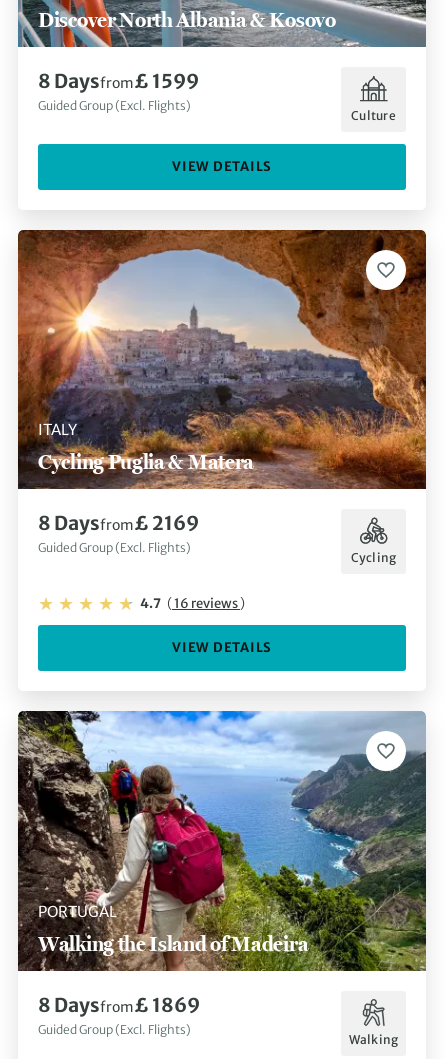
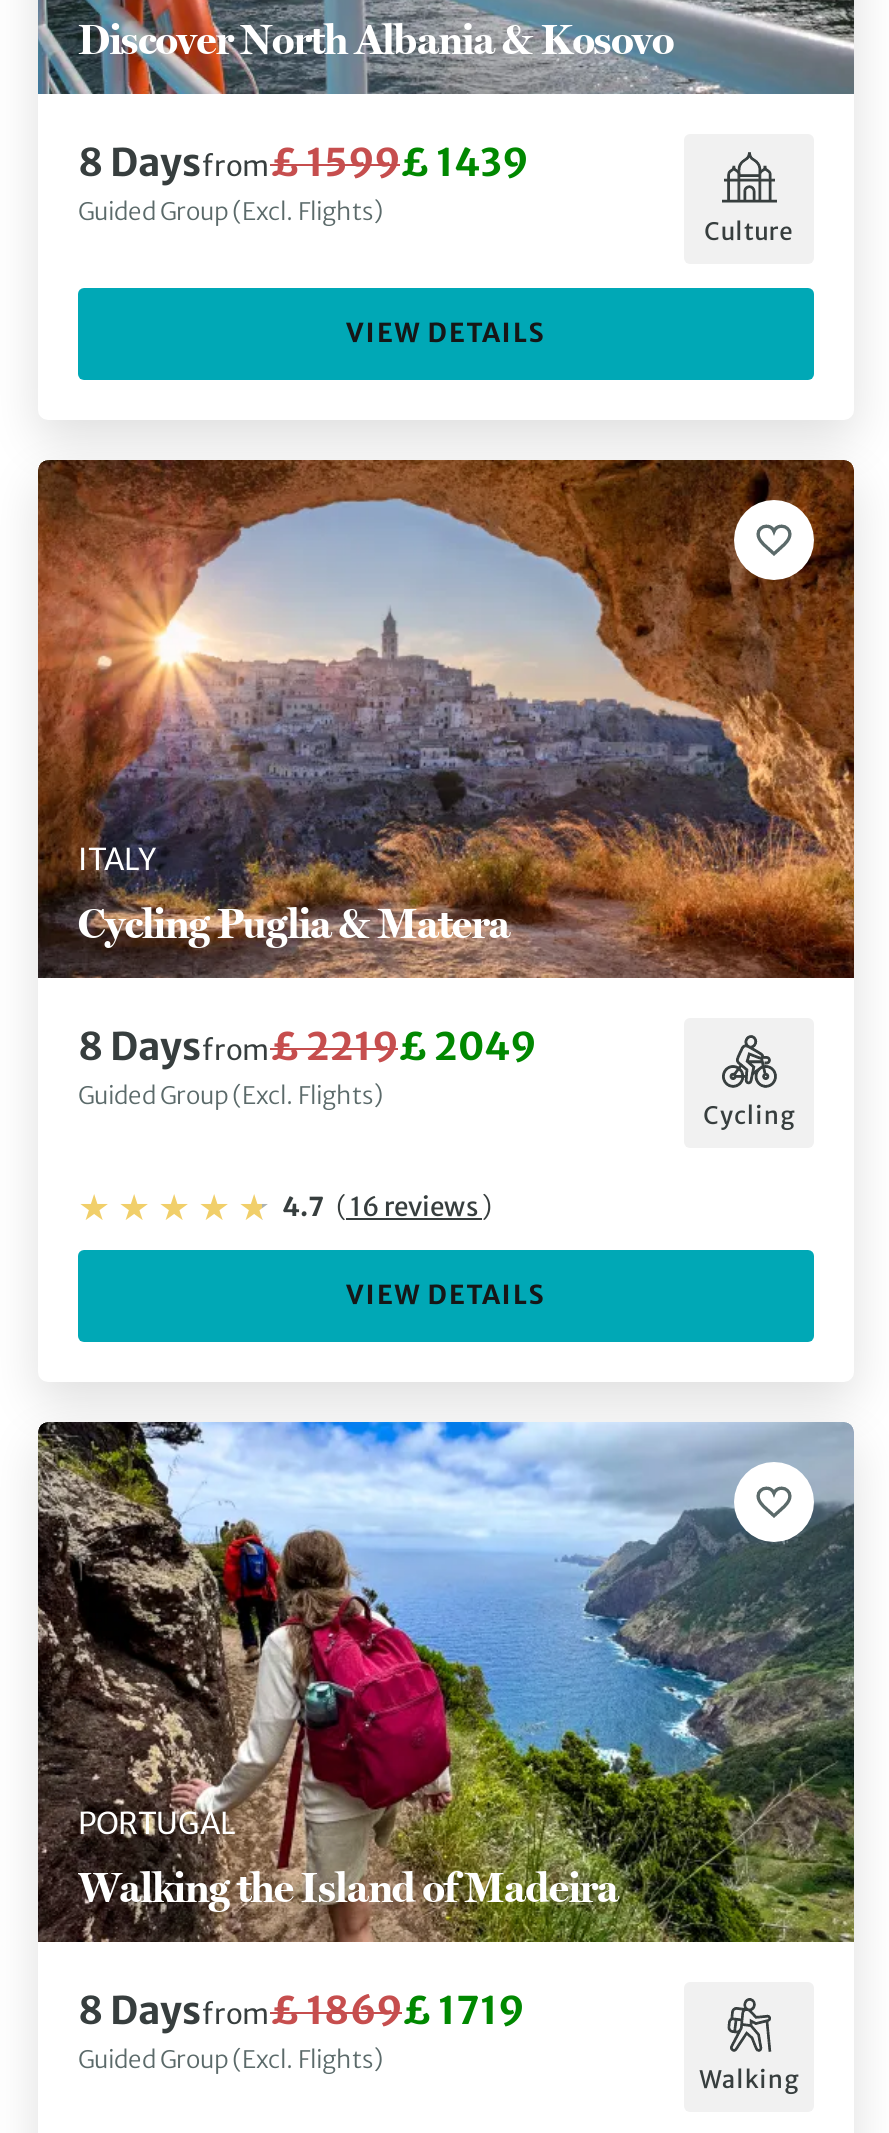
- 8 Daysfrom£ 1599
+ 8 Daysfrom£ 1599£ 1439

- 8 Daysfrom£ 2169
+ 8 Daysfrom£ 2219£ 2049

- 8 Daysfrom£ 1869
+ 8 Daysfrom£ 1869£ 1719
